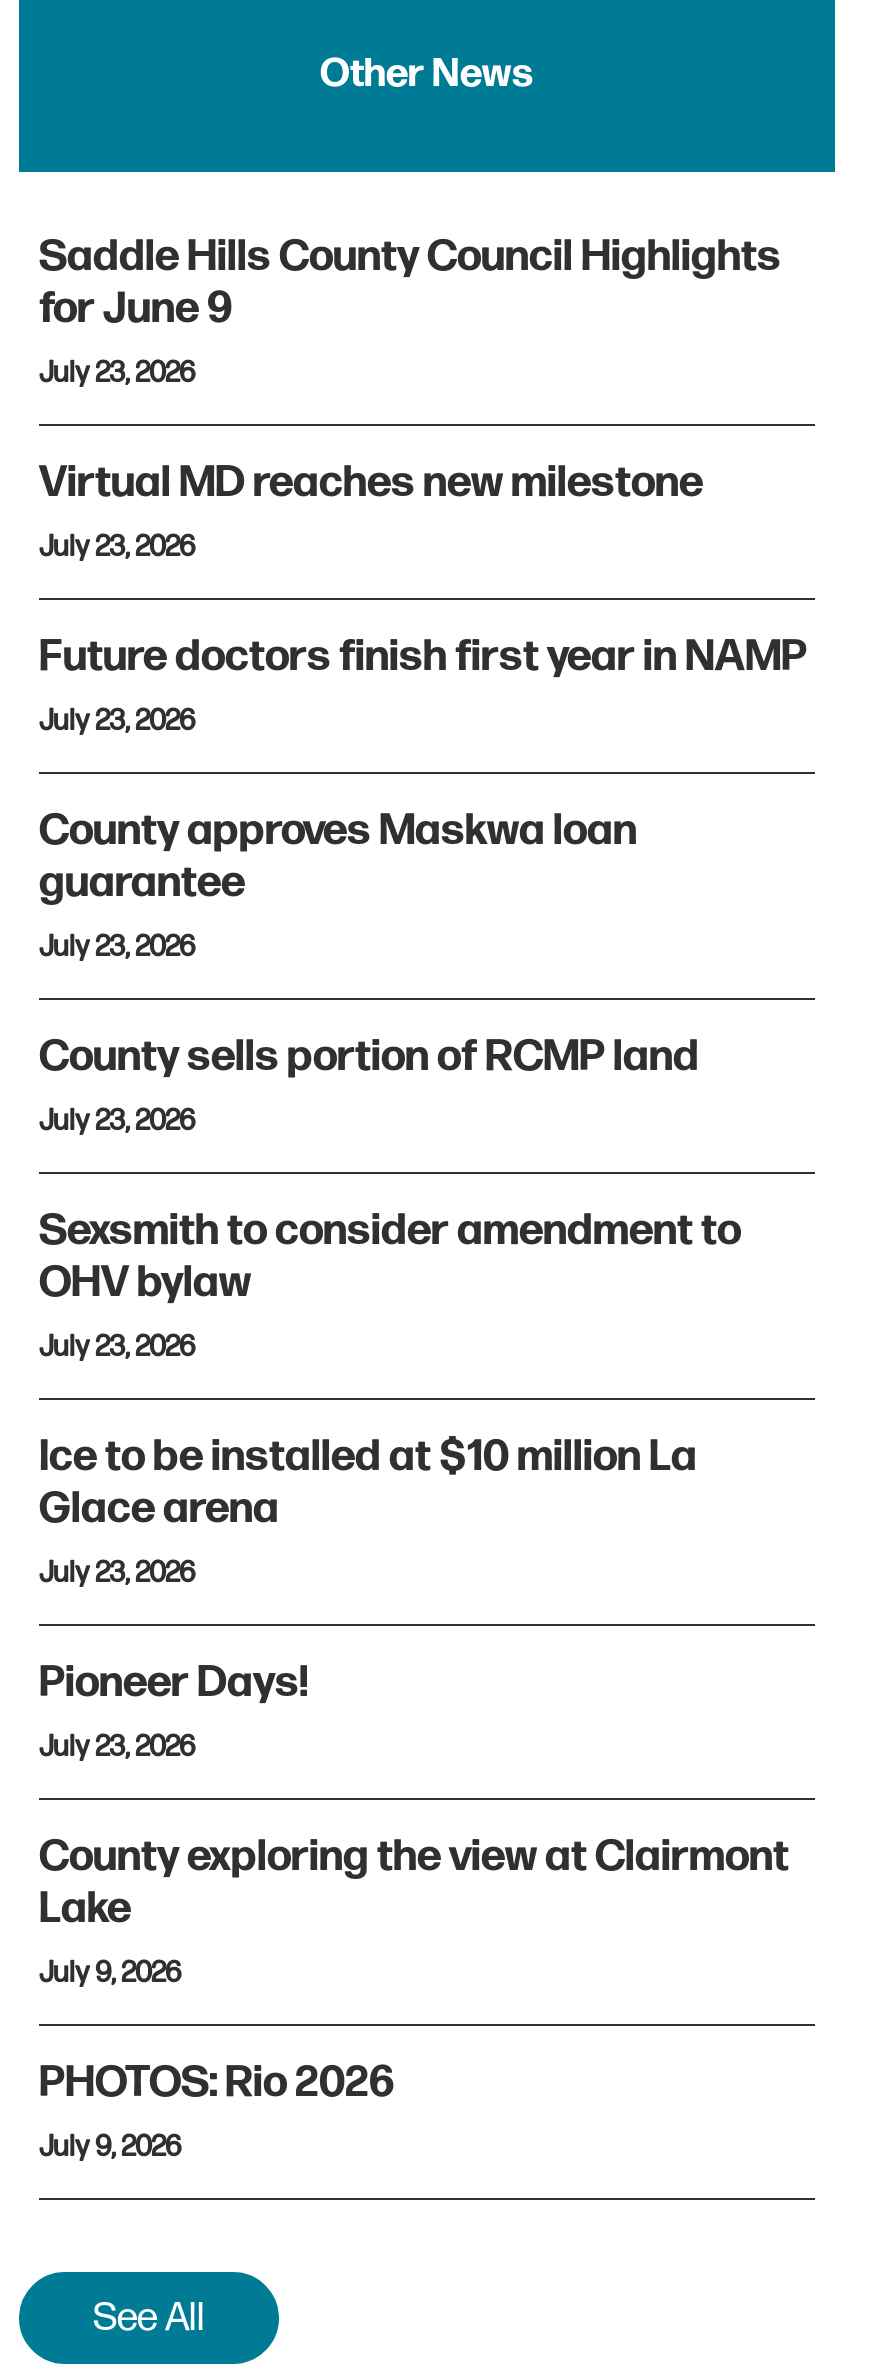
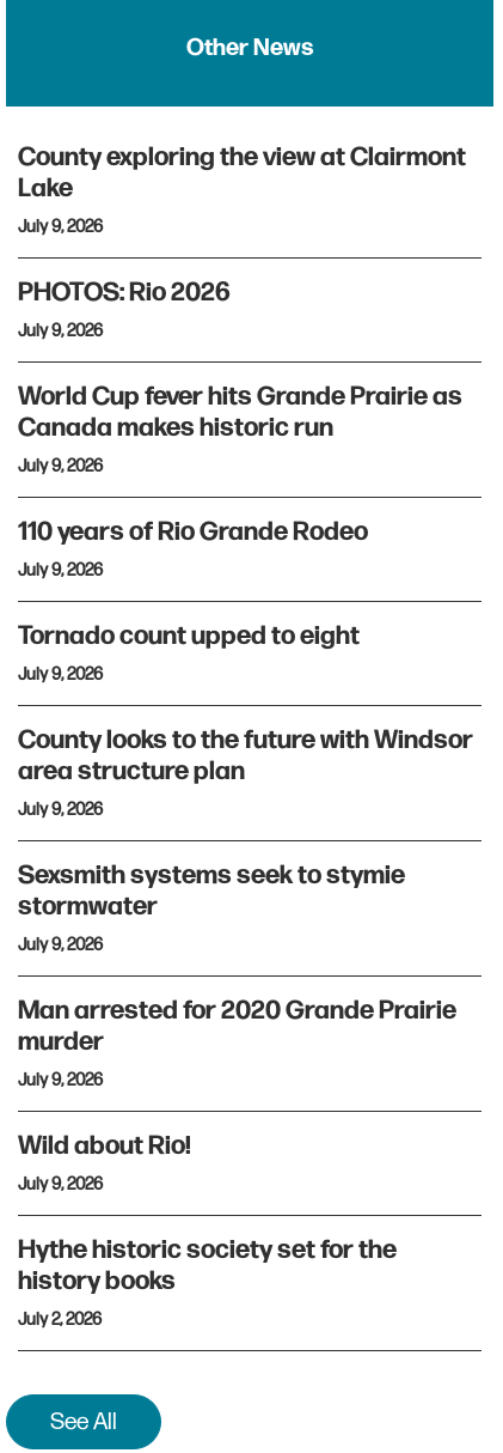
- Saddle Hills County Council Highlights
- for June 9
- July 23, 2026
- Virtual MD reaches new milestone
- July 23, 2026
- Future doctors finish first year in NAMP
- July 23, 2026
- County approves Maskwa loan
- guarantee
- July 23, 2026
- County sells portion of RCMP land
- July 23, 2026
- Sexsmith to consider amendment to
- OHV bylaw
- July 23, 2026
- Ice to be installed at $10 million La
- Glace arena
- July 23, 2026
- Pioneer Days!
- July 23, 2026

moved up: County exploring the view at Clairmont | Lake | July 9, 2026 | PHOTOS: Rio 2026 | July 9, 2026

+ World Cup fever hits Grande Prairie as
+ Canada makes historic run
+ July 9, 2026
+ 110 years of Rio Grande Rodeo
+ July 9, 2026
+ Tornado count upped to eight
+ July 9, 2026
+ County looks to the future with Windsor
+ area structure plan
+ July 9, 2026
+ Sexsmith systems seek to stymie
+ stormwater
+ July 9, 2026
+ Man arrested for 2020 Grande Prairie
+ murder
+ July 9, 2026
+ Wild about Rio!
+ July 9, 2026
+ Hythe historic society set for the
+ history books
+ July 2, 2026
